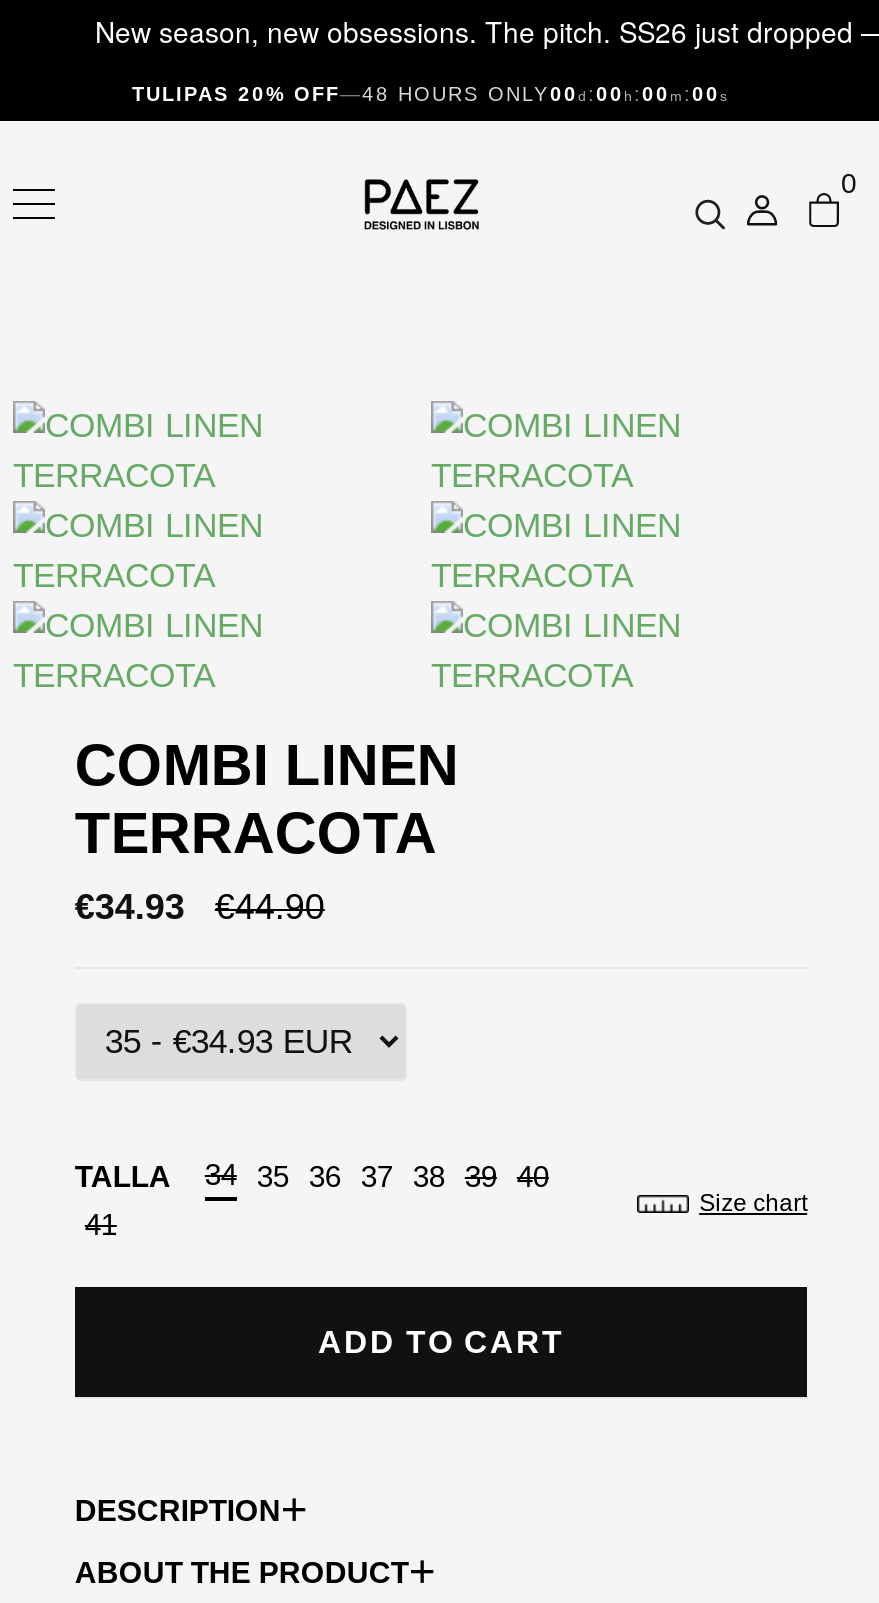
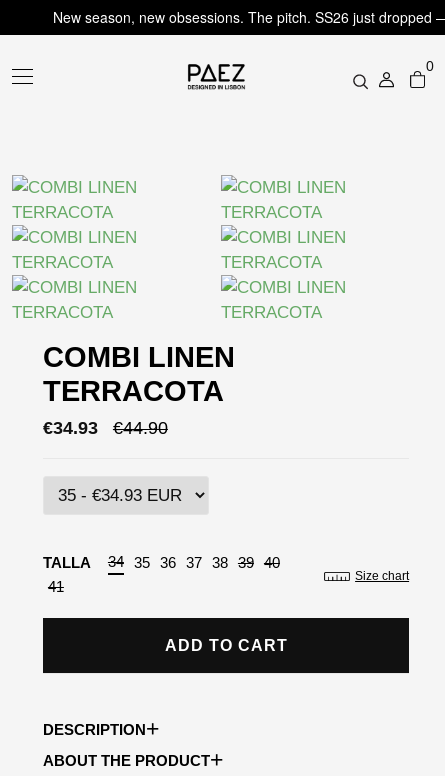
- TULIPAS 20% OFF—48 HOURS ONLY 00 d: 00 h: 00 m: 00 s
